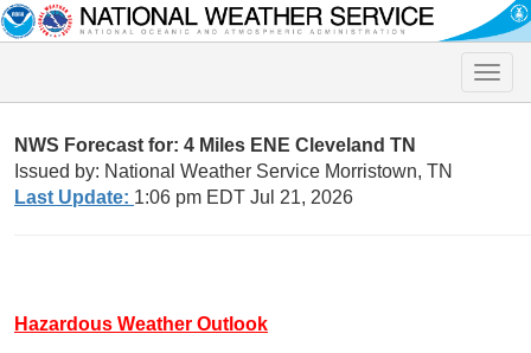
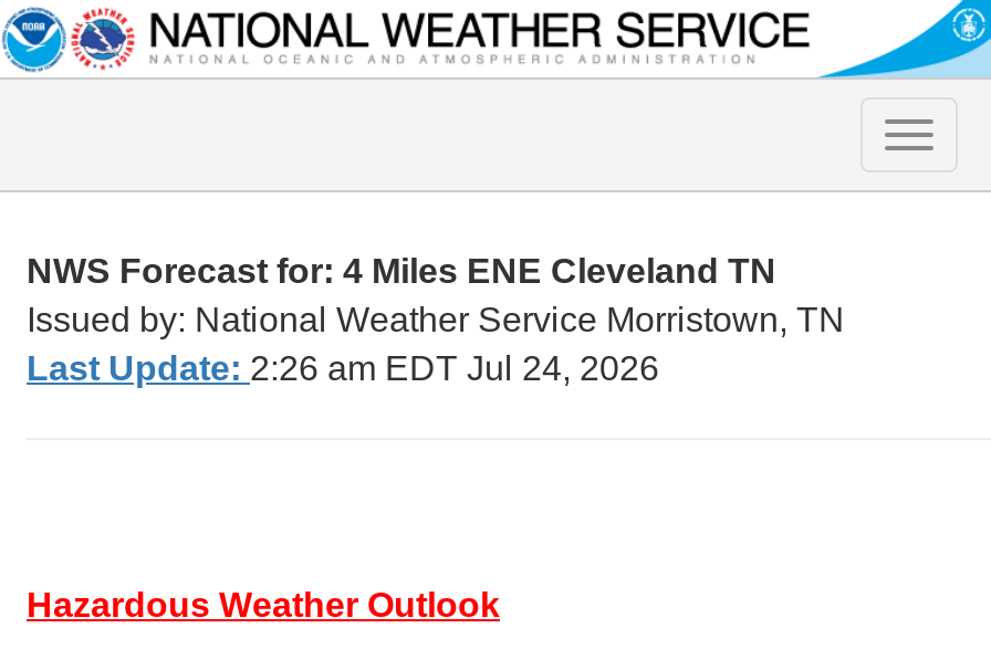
- Last Update: 1:06 pm EDT Jul 21, 2026
+ Last Update: 2:26 am EDT Jul 24, 2026
